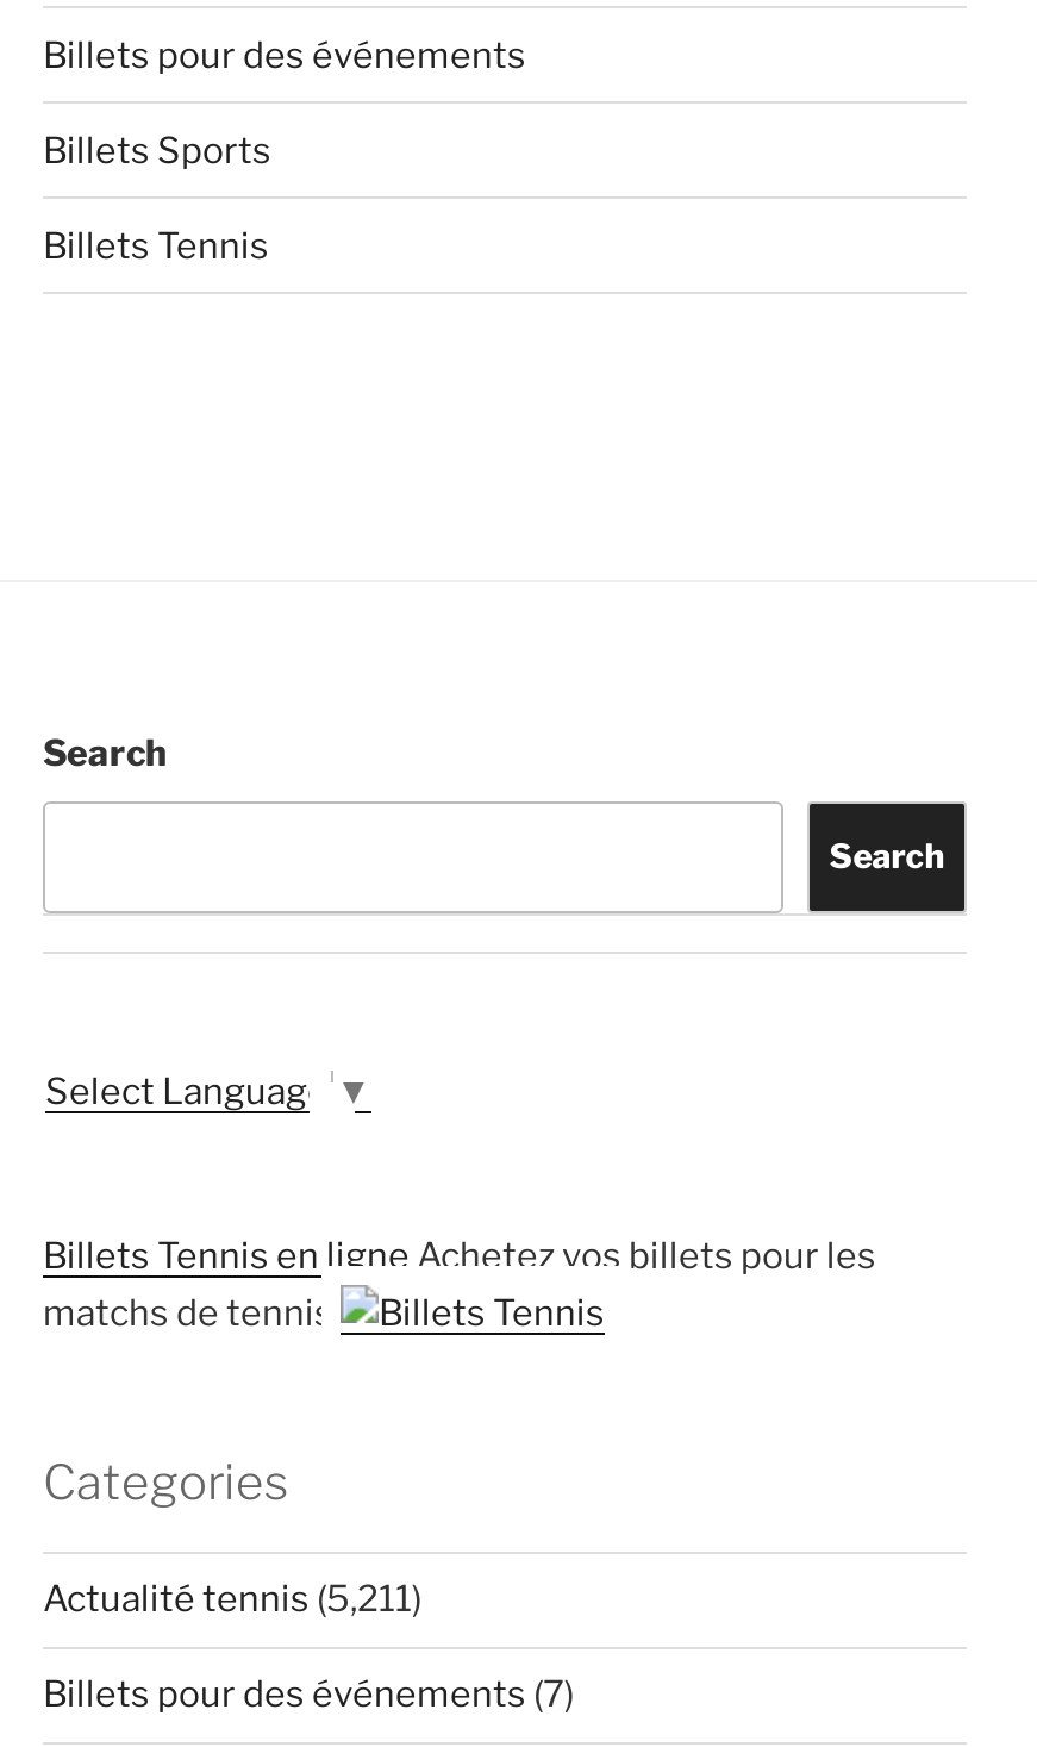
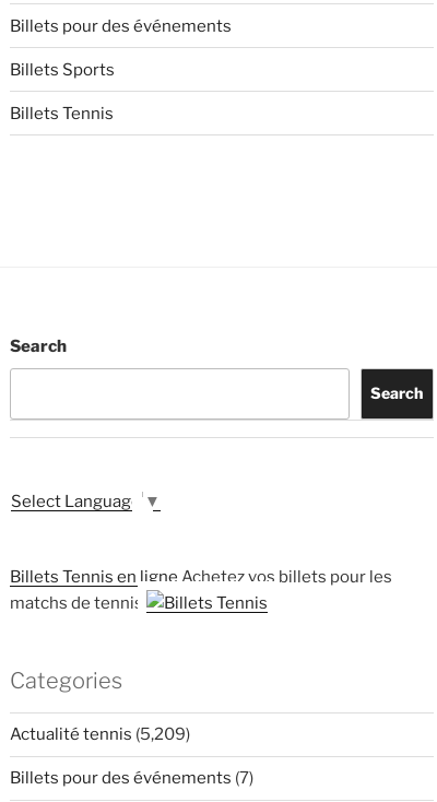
- Actualité tennis (5,211)
+ Actualité tennis (5,209)
